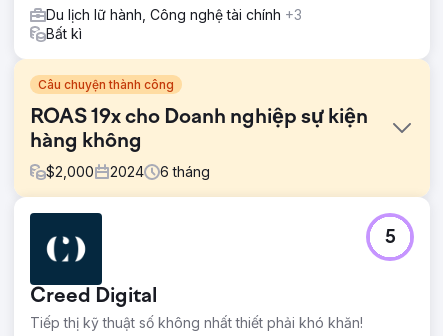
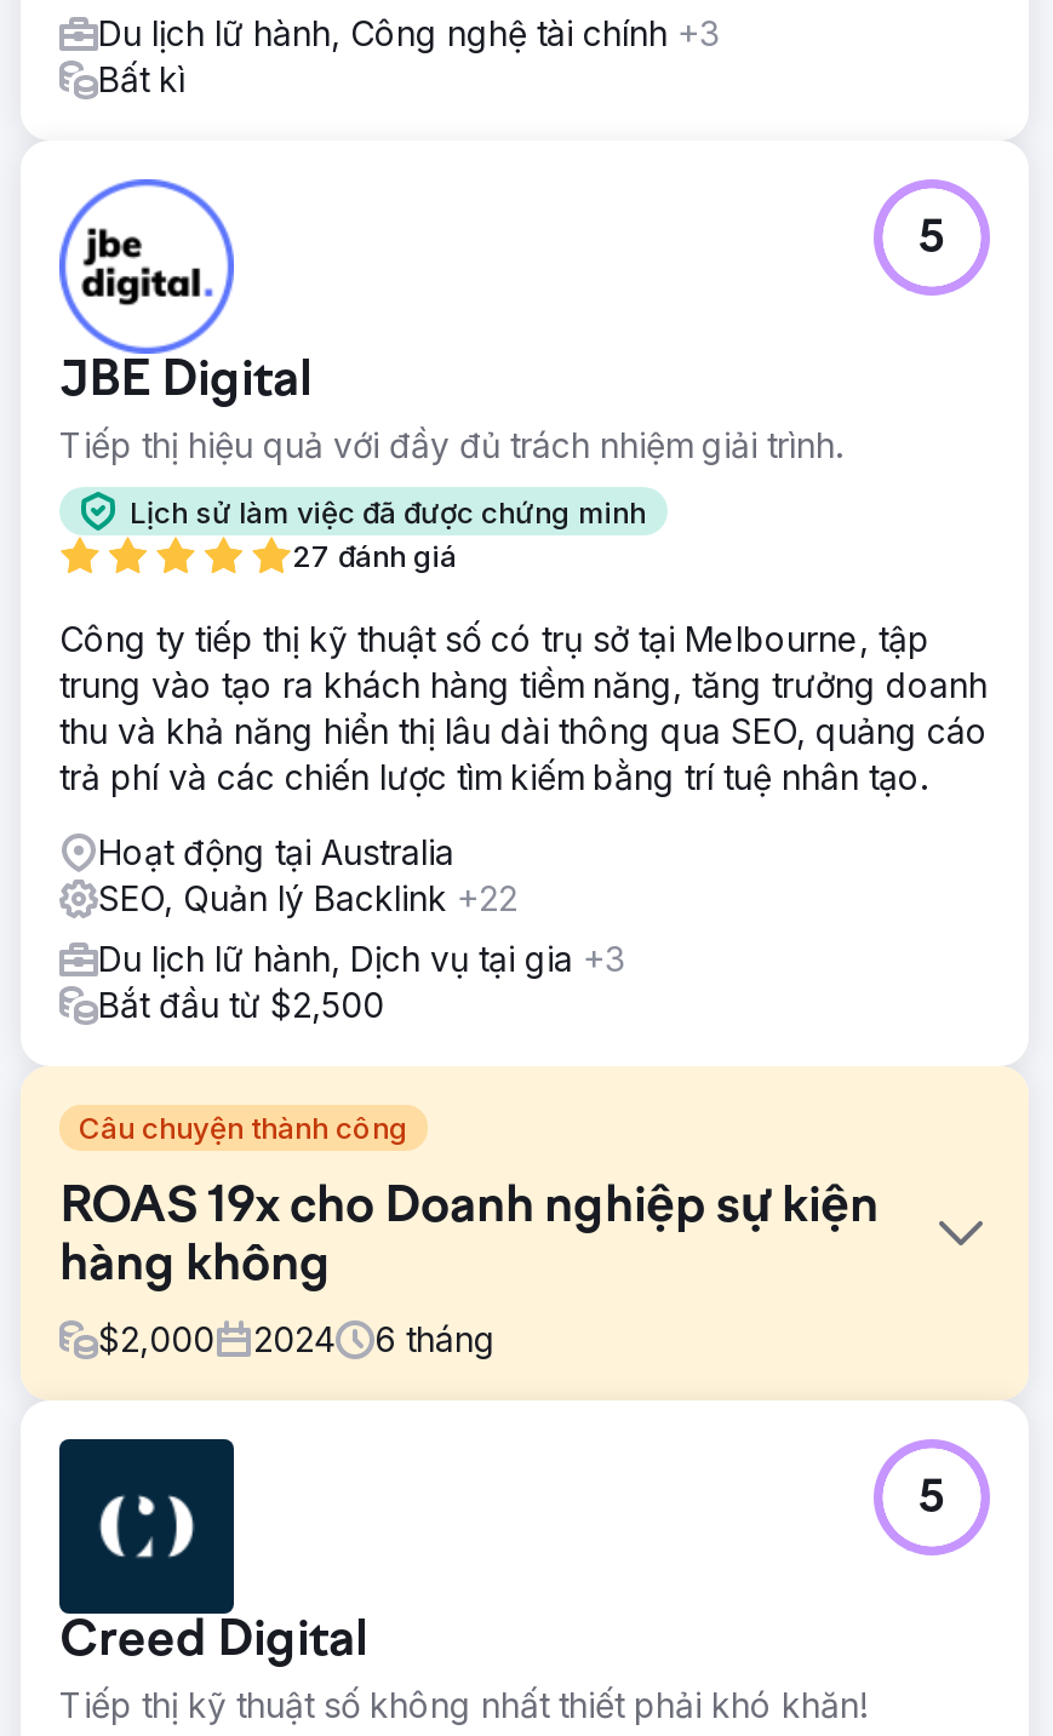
+ [image]
+ JBE Digital
+ Tiếp thị hiệu quả với đầy đủ trách nhiệm giải trình.
+ Lịch sử làm việc đã được chứng minh
+ 27 đánh giá

+ [image]
+ Công ty tiếp thị kỹ thuật số có trụ sở tại Melbourne, tập
+ trung vào tạo ra khách hàng tiềm năng, tăng trưởng doanh
+ thu và khả năng hiển thị lâu dài thông qua SEO, quảng cáo
+ trả phí và các chiến lược tìm kiếm bằng trí tuệ nhân tạo.
+ Hoạt động tại Australia
+ SEO, Quản lý Backlink +22
+ Du lịch lữ hành, Dịch vụ tại gia +3
+ Bắt đầu từ $2,500

+ 5
